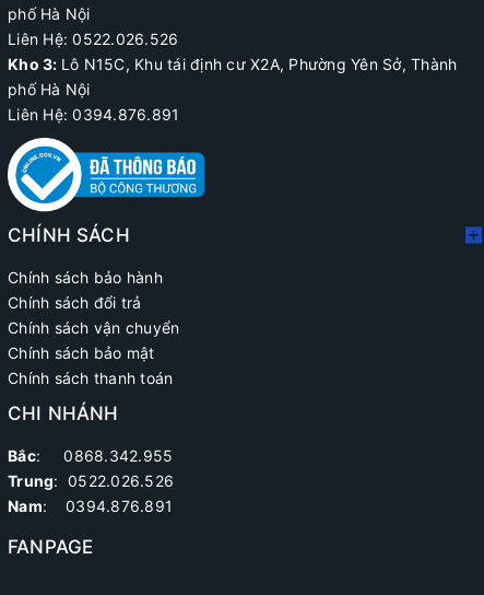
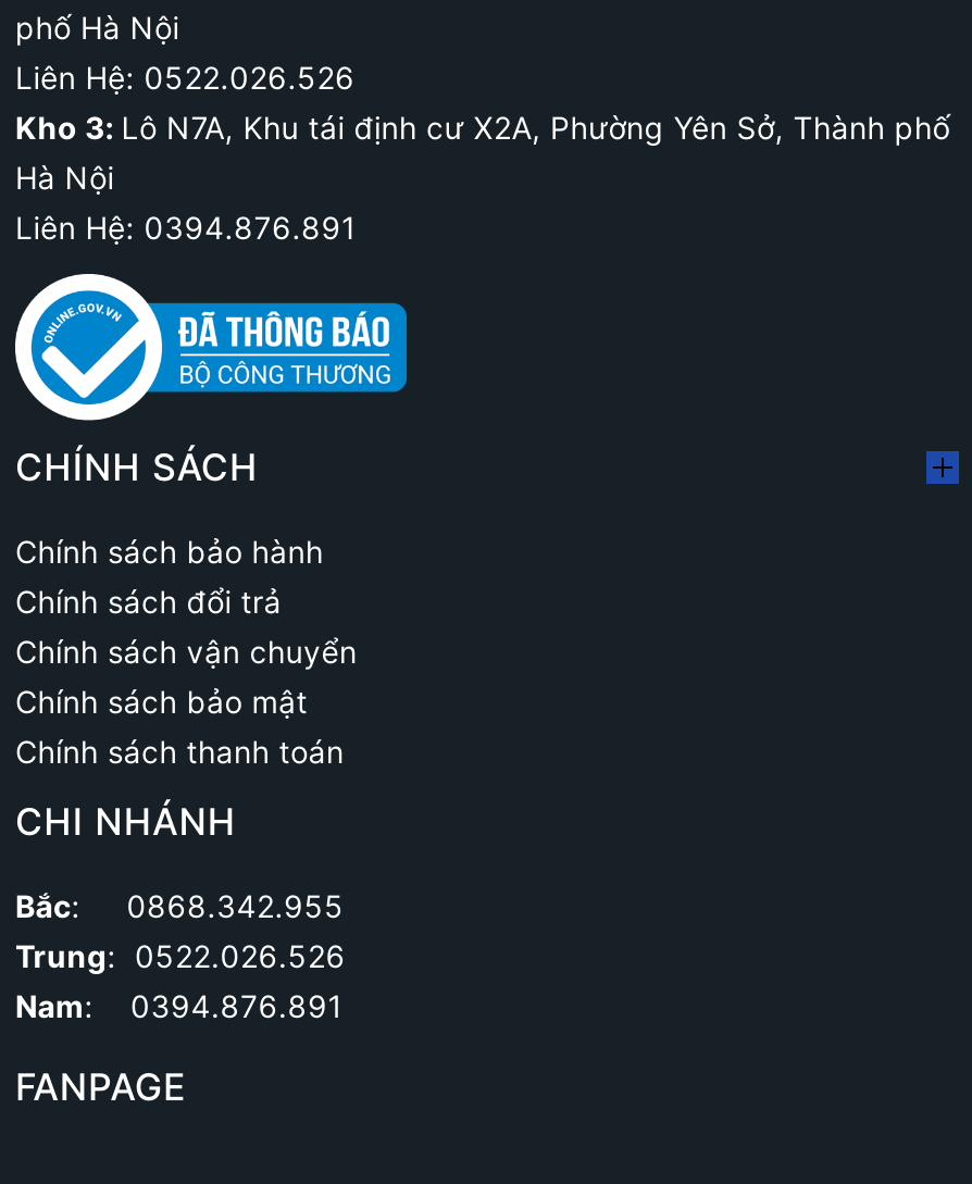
- Kho 3: Lô N15C, Khu tái định cư X2A, Phường Yên Sở, Thành
- phố Hà Nội
+ Kho 3: Lô N7A, Khu tái định cư X2A, Phường Yên Sở, Thành phố
+ Hà Nội
